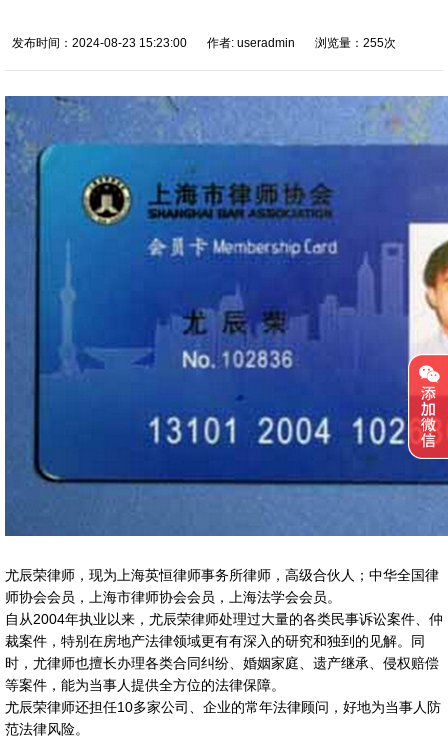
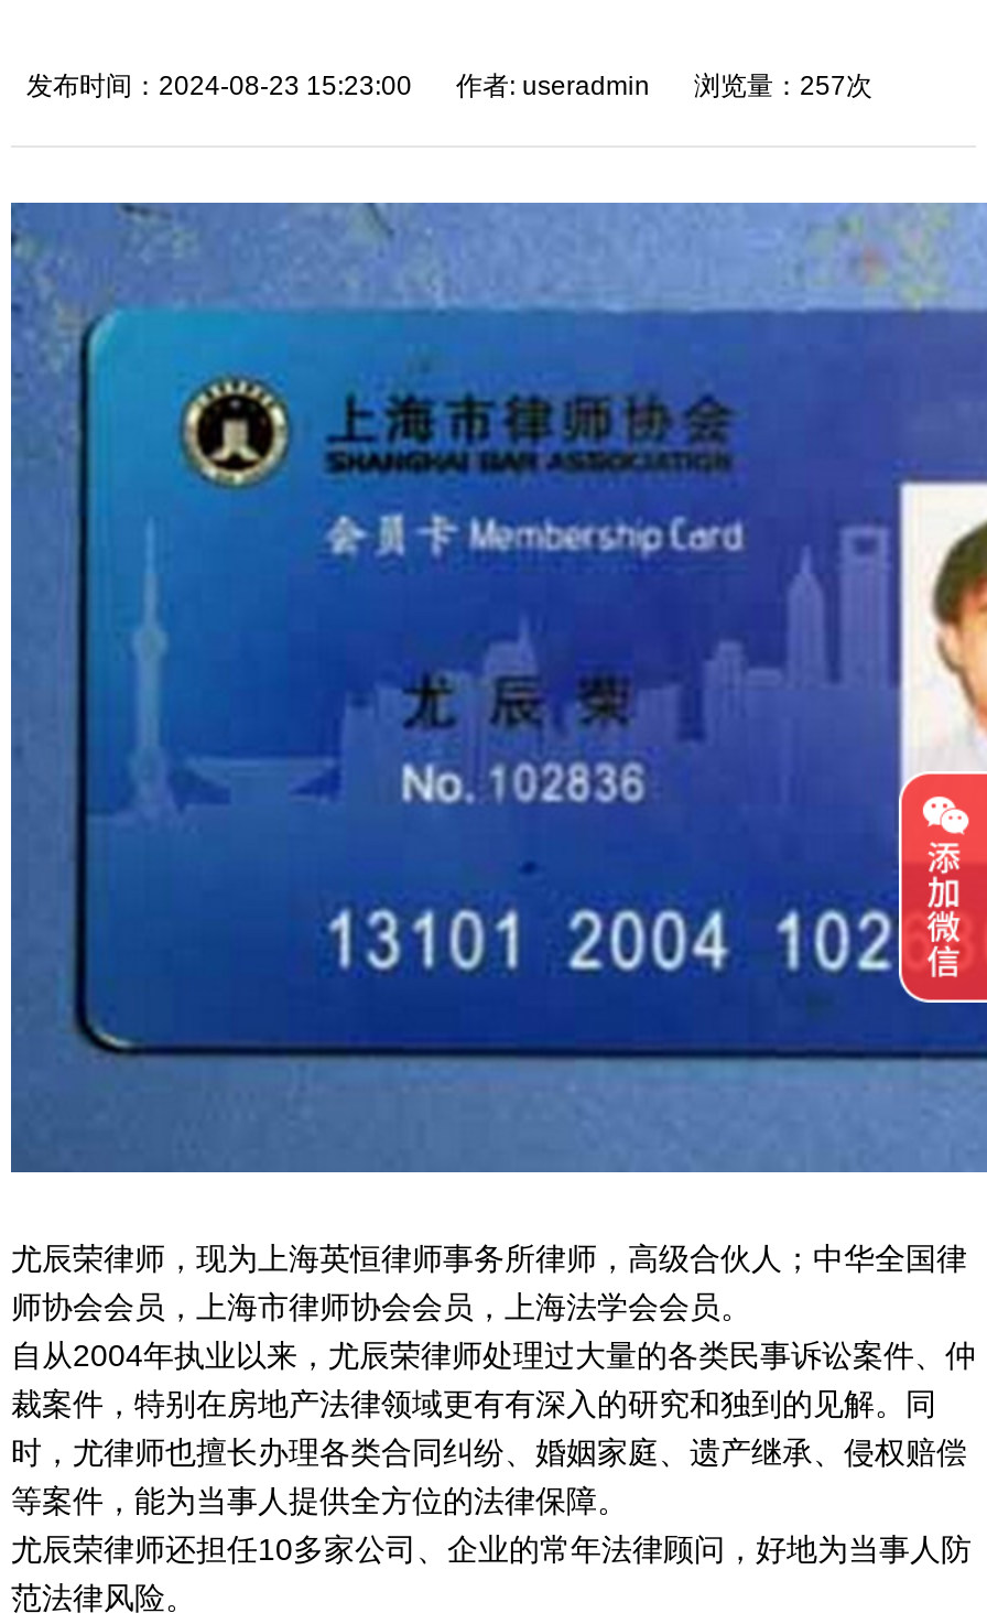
- 发布时间：2024-08-23 15:23:00 作者: useradmin 浏览量：255次
+ 发布时间：2024-08-23 15:23:00 作者: useradmin 浏览量：257次
